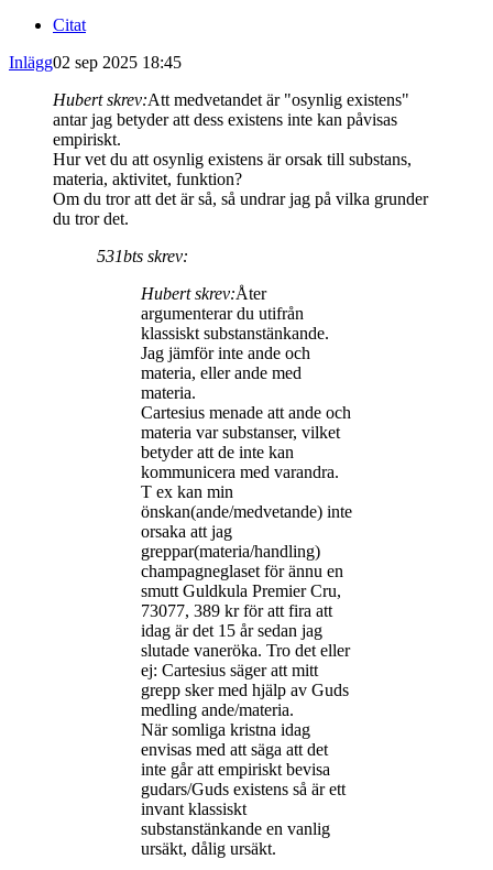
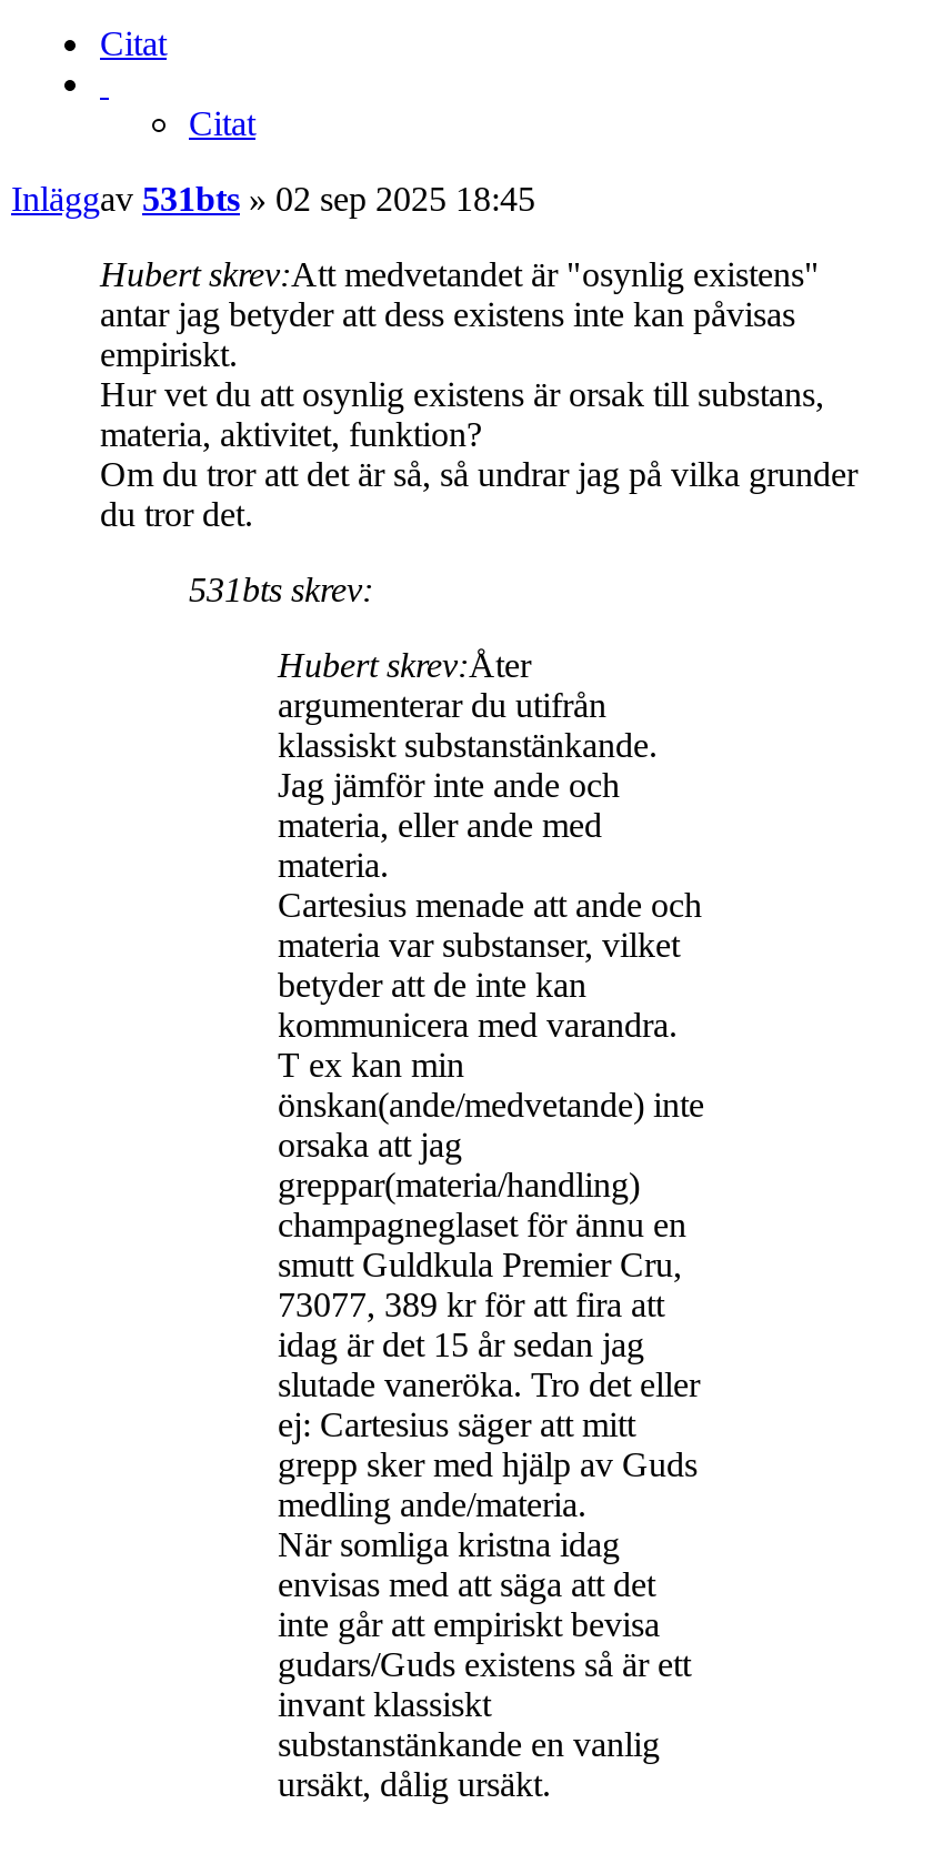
- Inlägg02 sep 2025 18:45
+ Citat
+ Inläggav 531bts» 02 sep 2025 18:45
